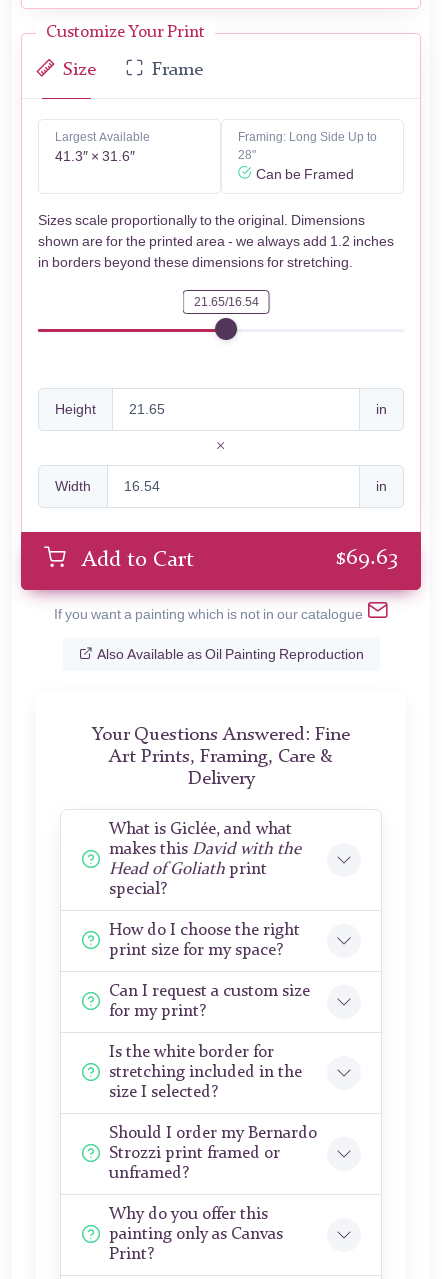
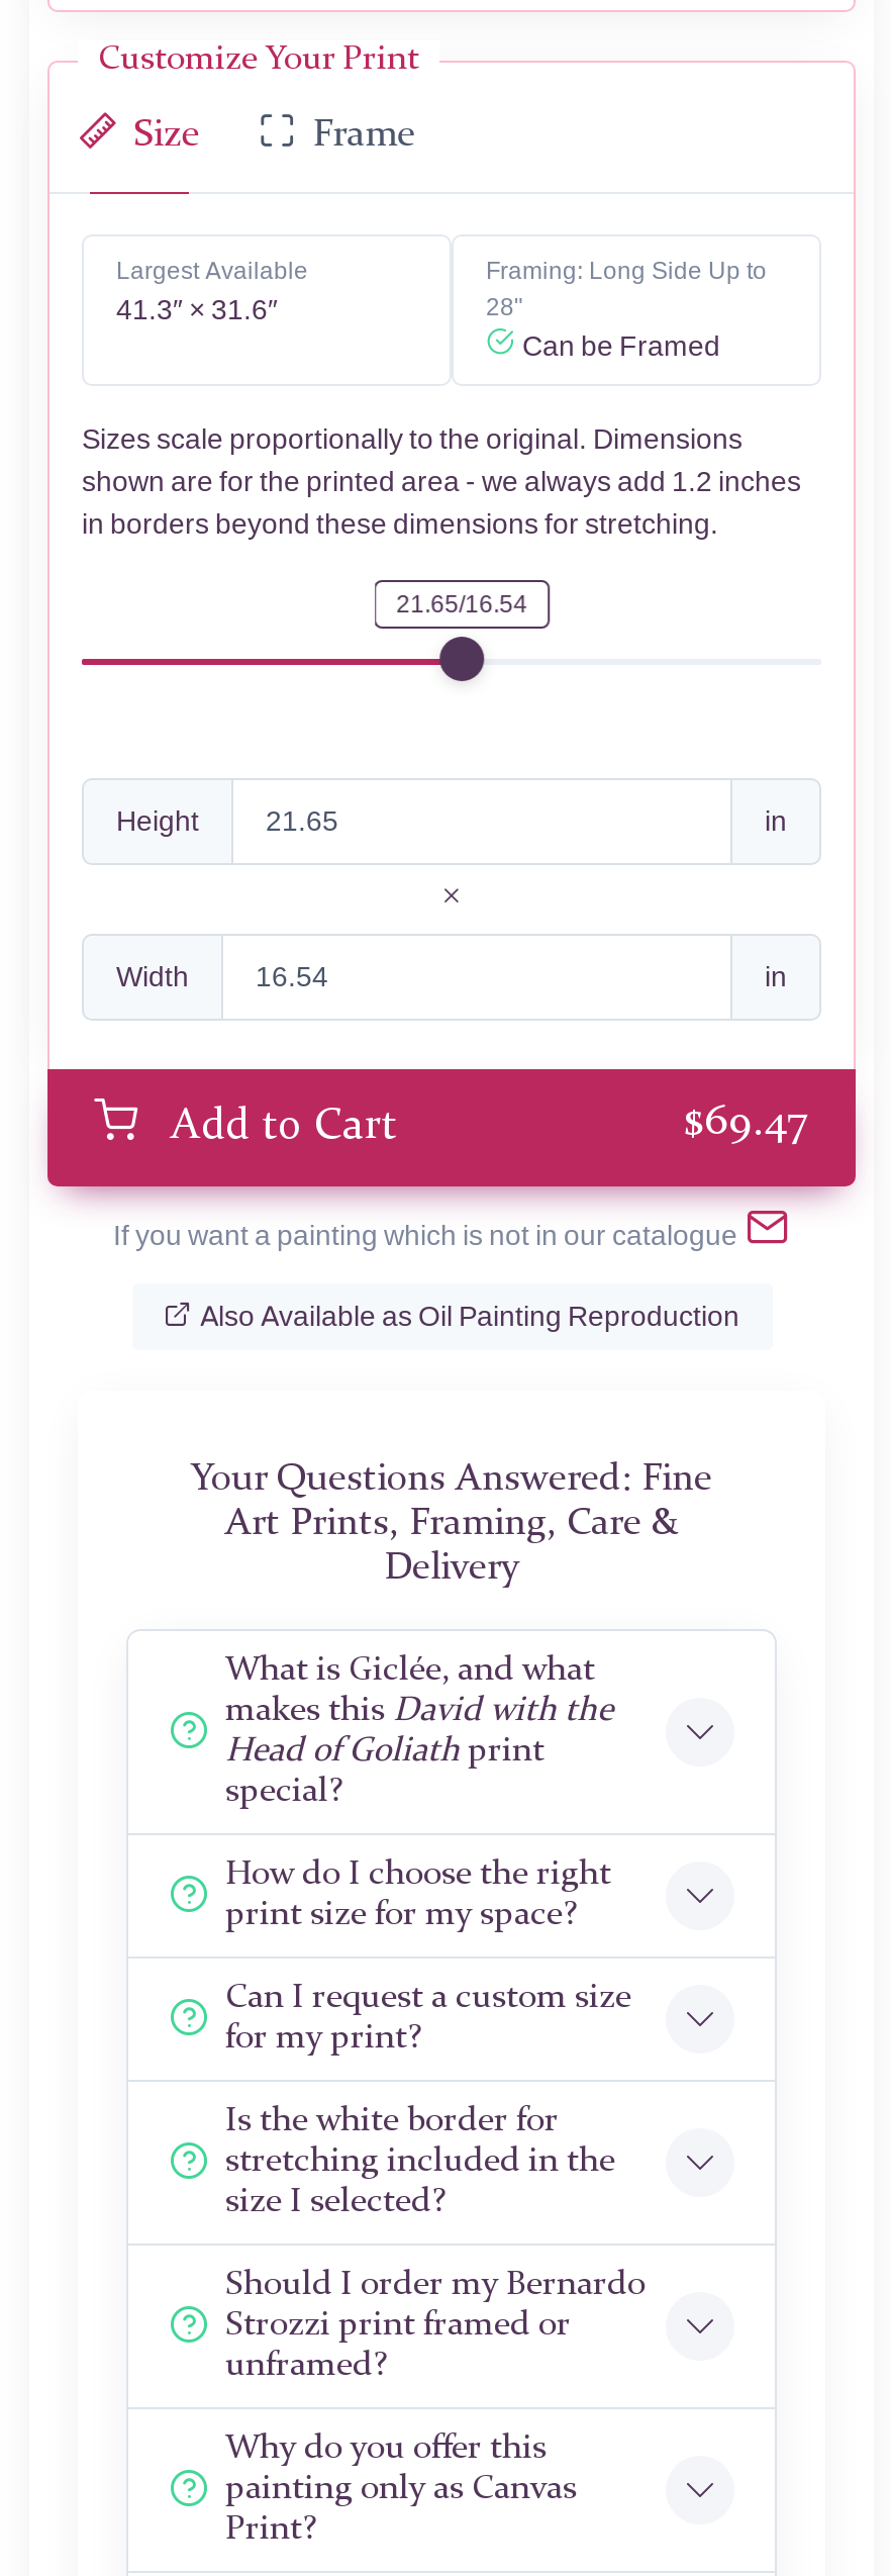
- $69.63
+ $69.47
